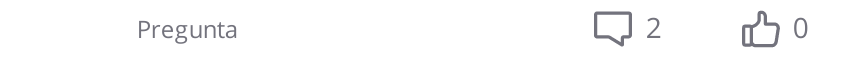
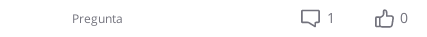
- 2
+ 1
